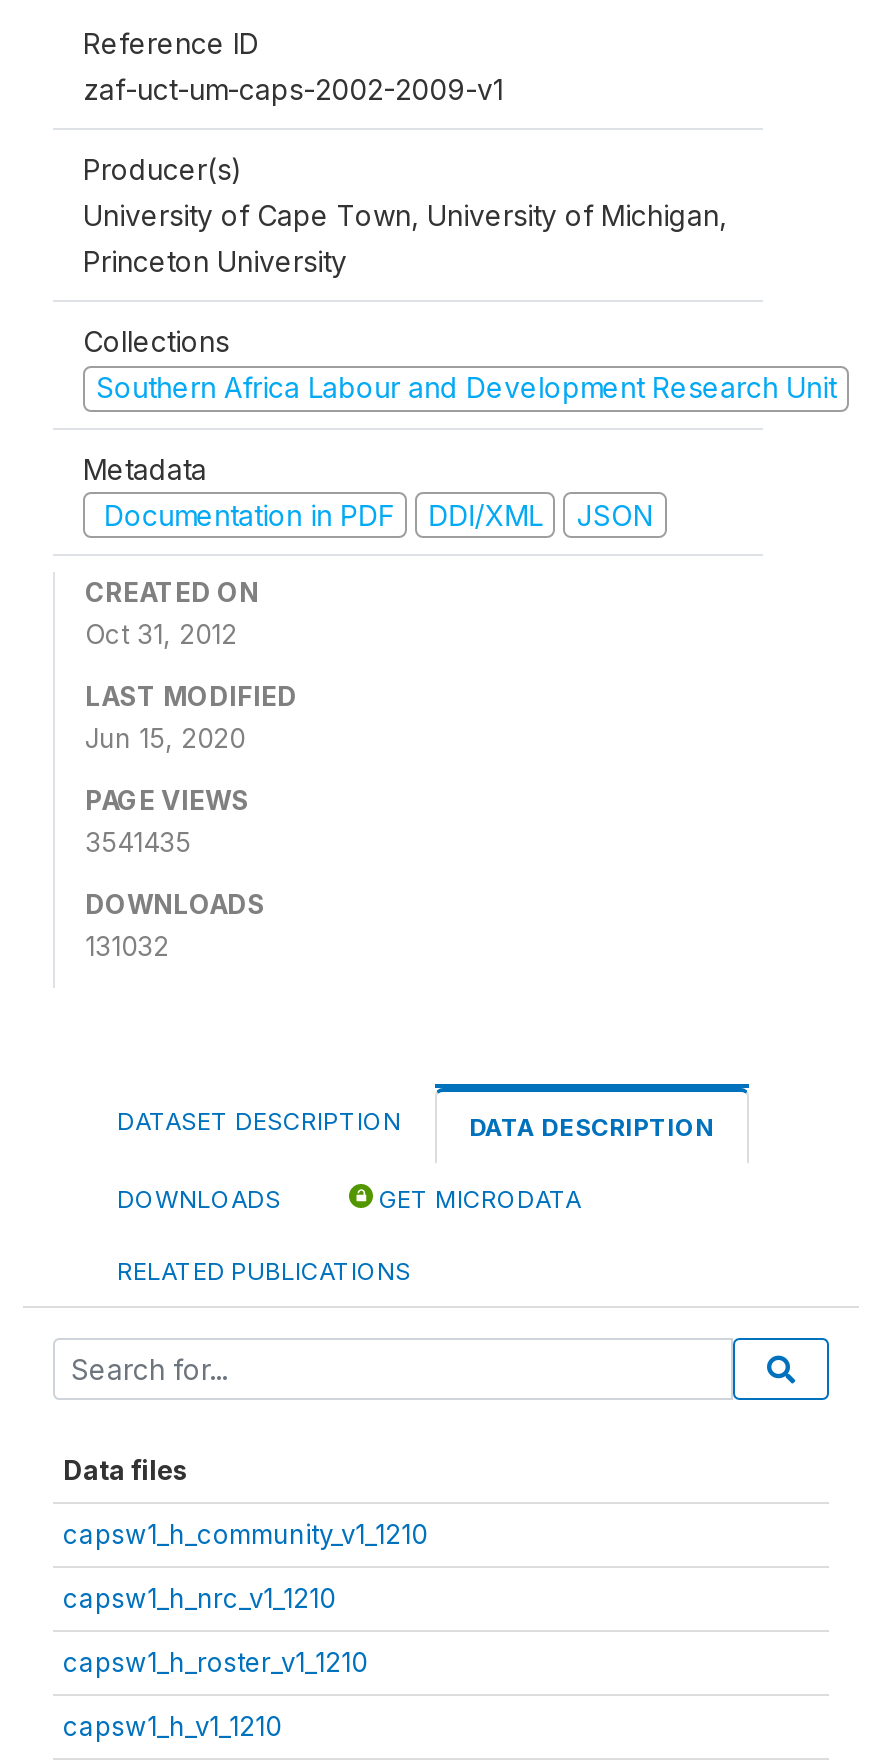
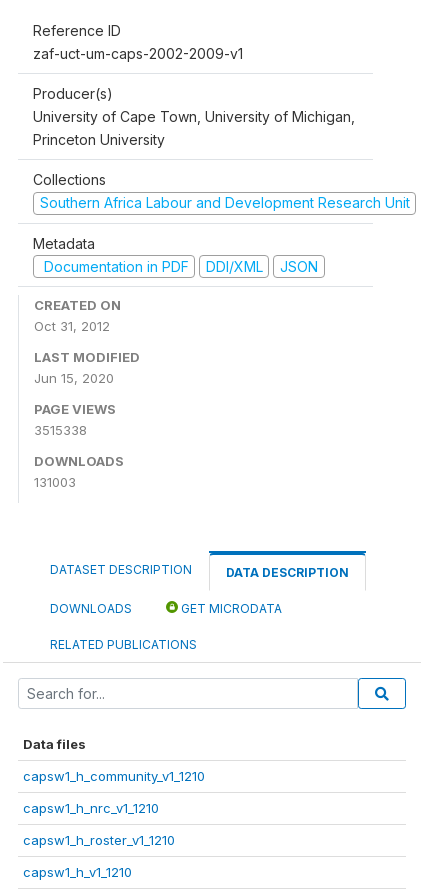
- 3541435
+ 3515338

- 131032
+ 131003
